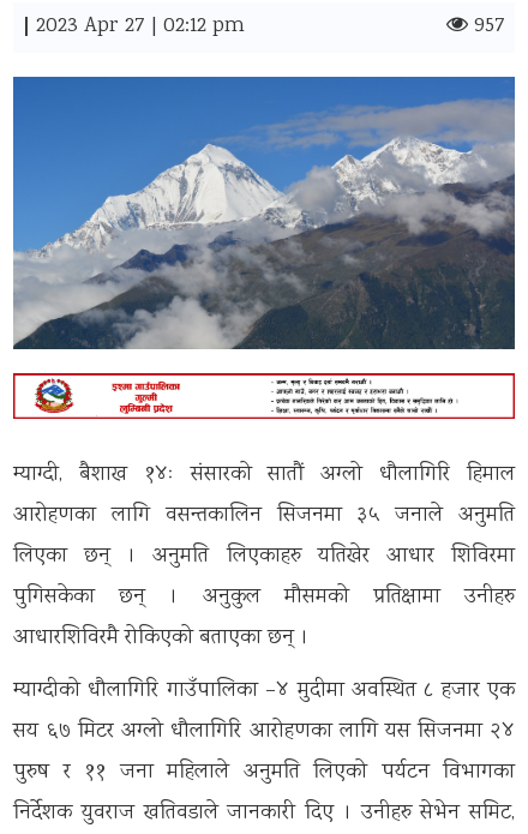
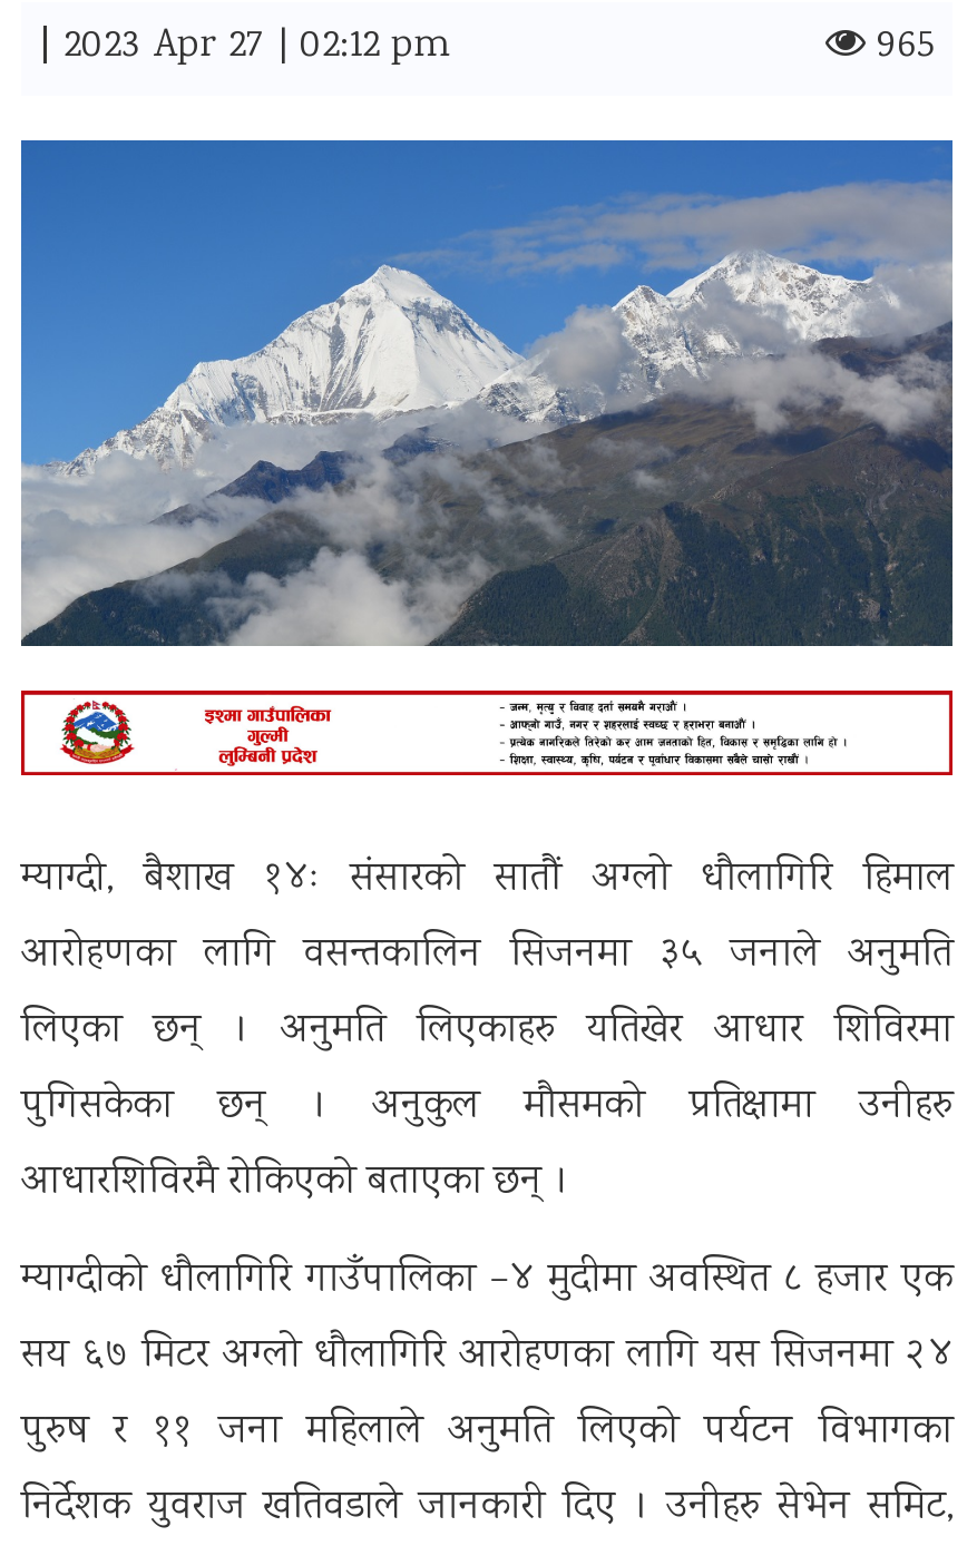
- 957
+ 965
